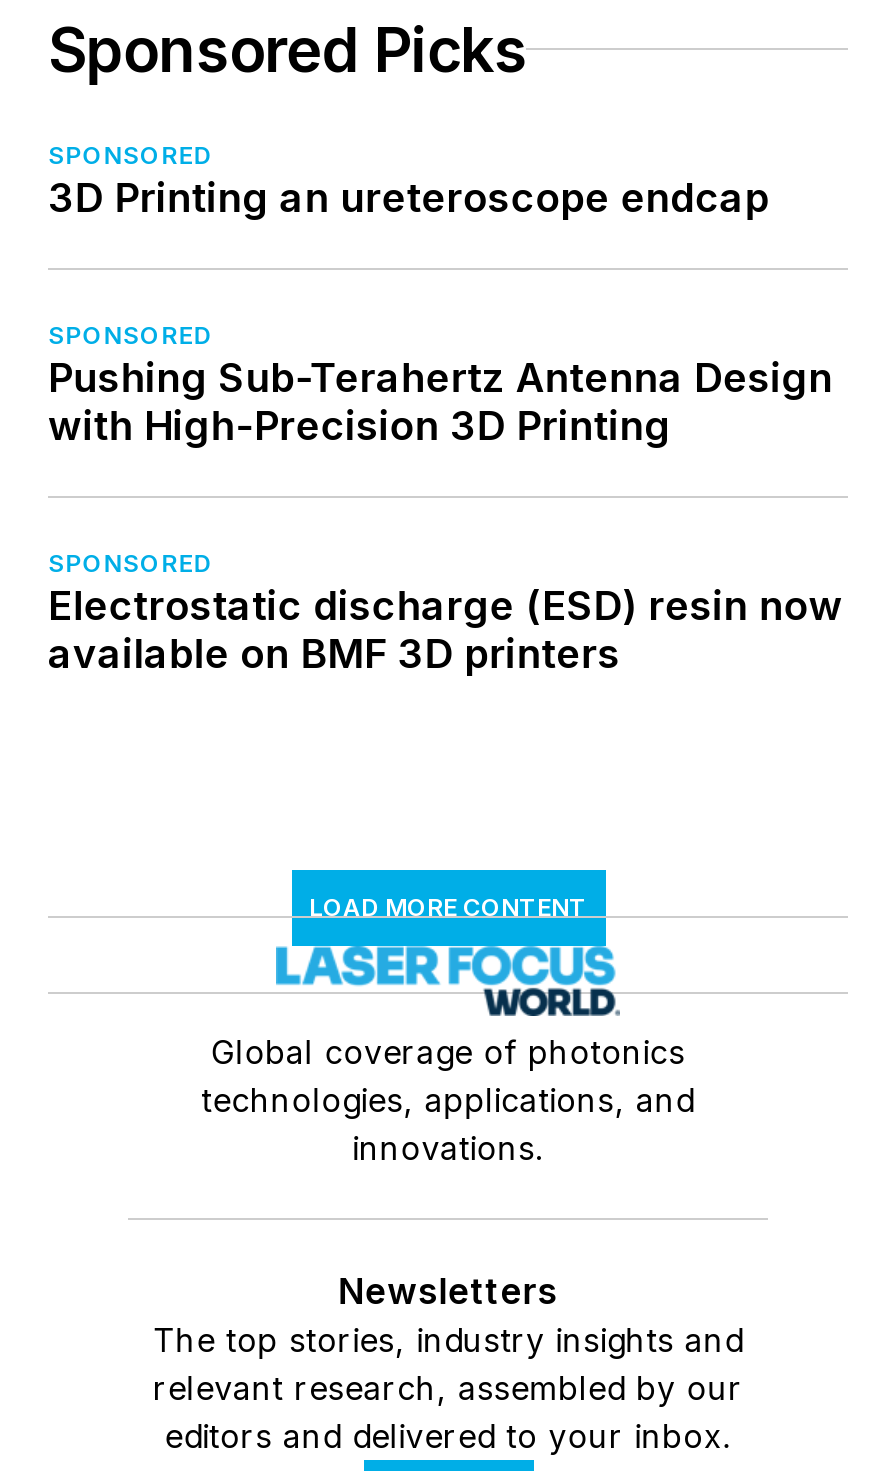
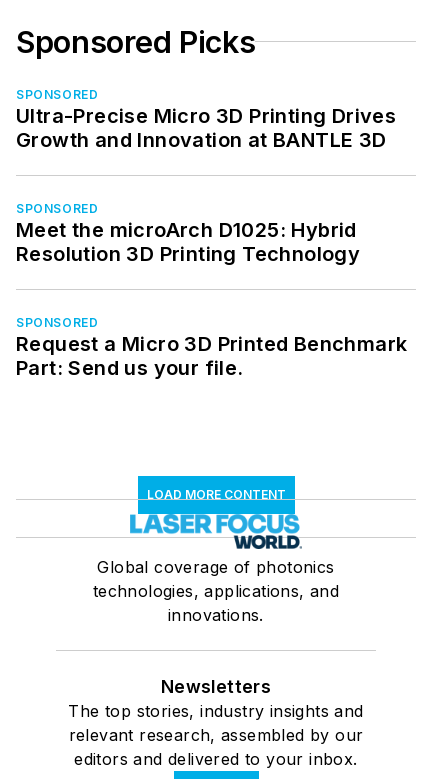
- 3D Printing an ureteroscope endcap
+ Ultra-Precise Micro 3D Printing Drives
+ Growth and Innovation at BANTLE 3D

- Pushing Sub-Terahertz Antenna Design
- with High-Precision 3D Printing
+ Meet the microArch D1025: Hybrid
+ Resolution 3D Printing Technology

- Electrostatic discharge (ESD) resin now
- available on BMF 3D printers
+ Request a Micro 3D Printed Benchmark
+ Part: Send us your file.
